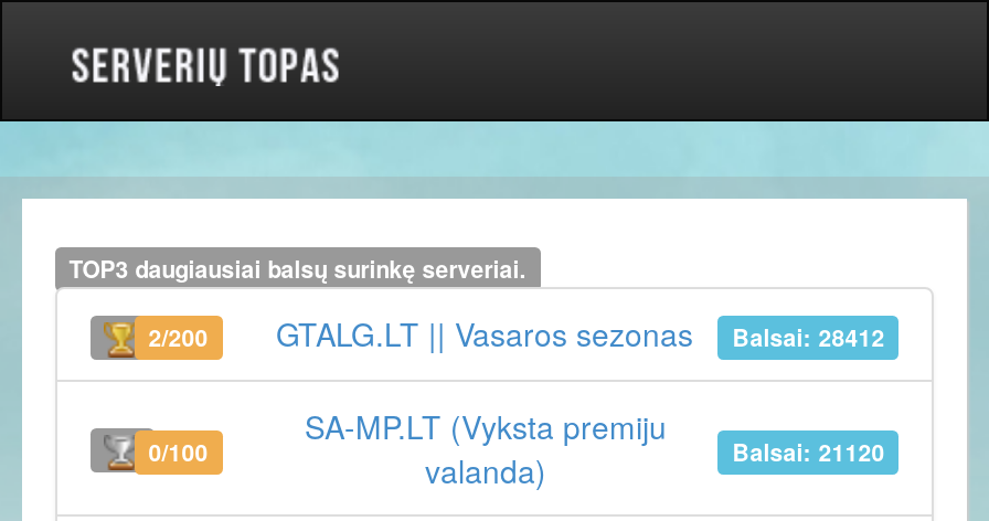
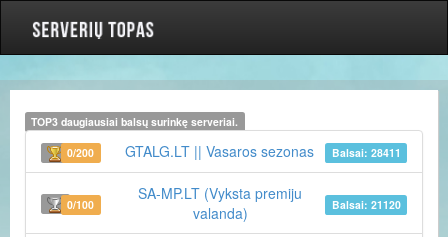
- 2/200
+ 0/200

- Balsai: 28412
+ Balsai: 28411
